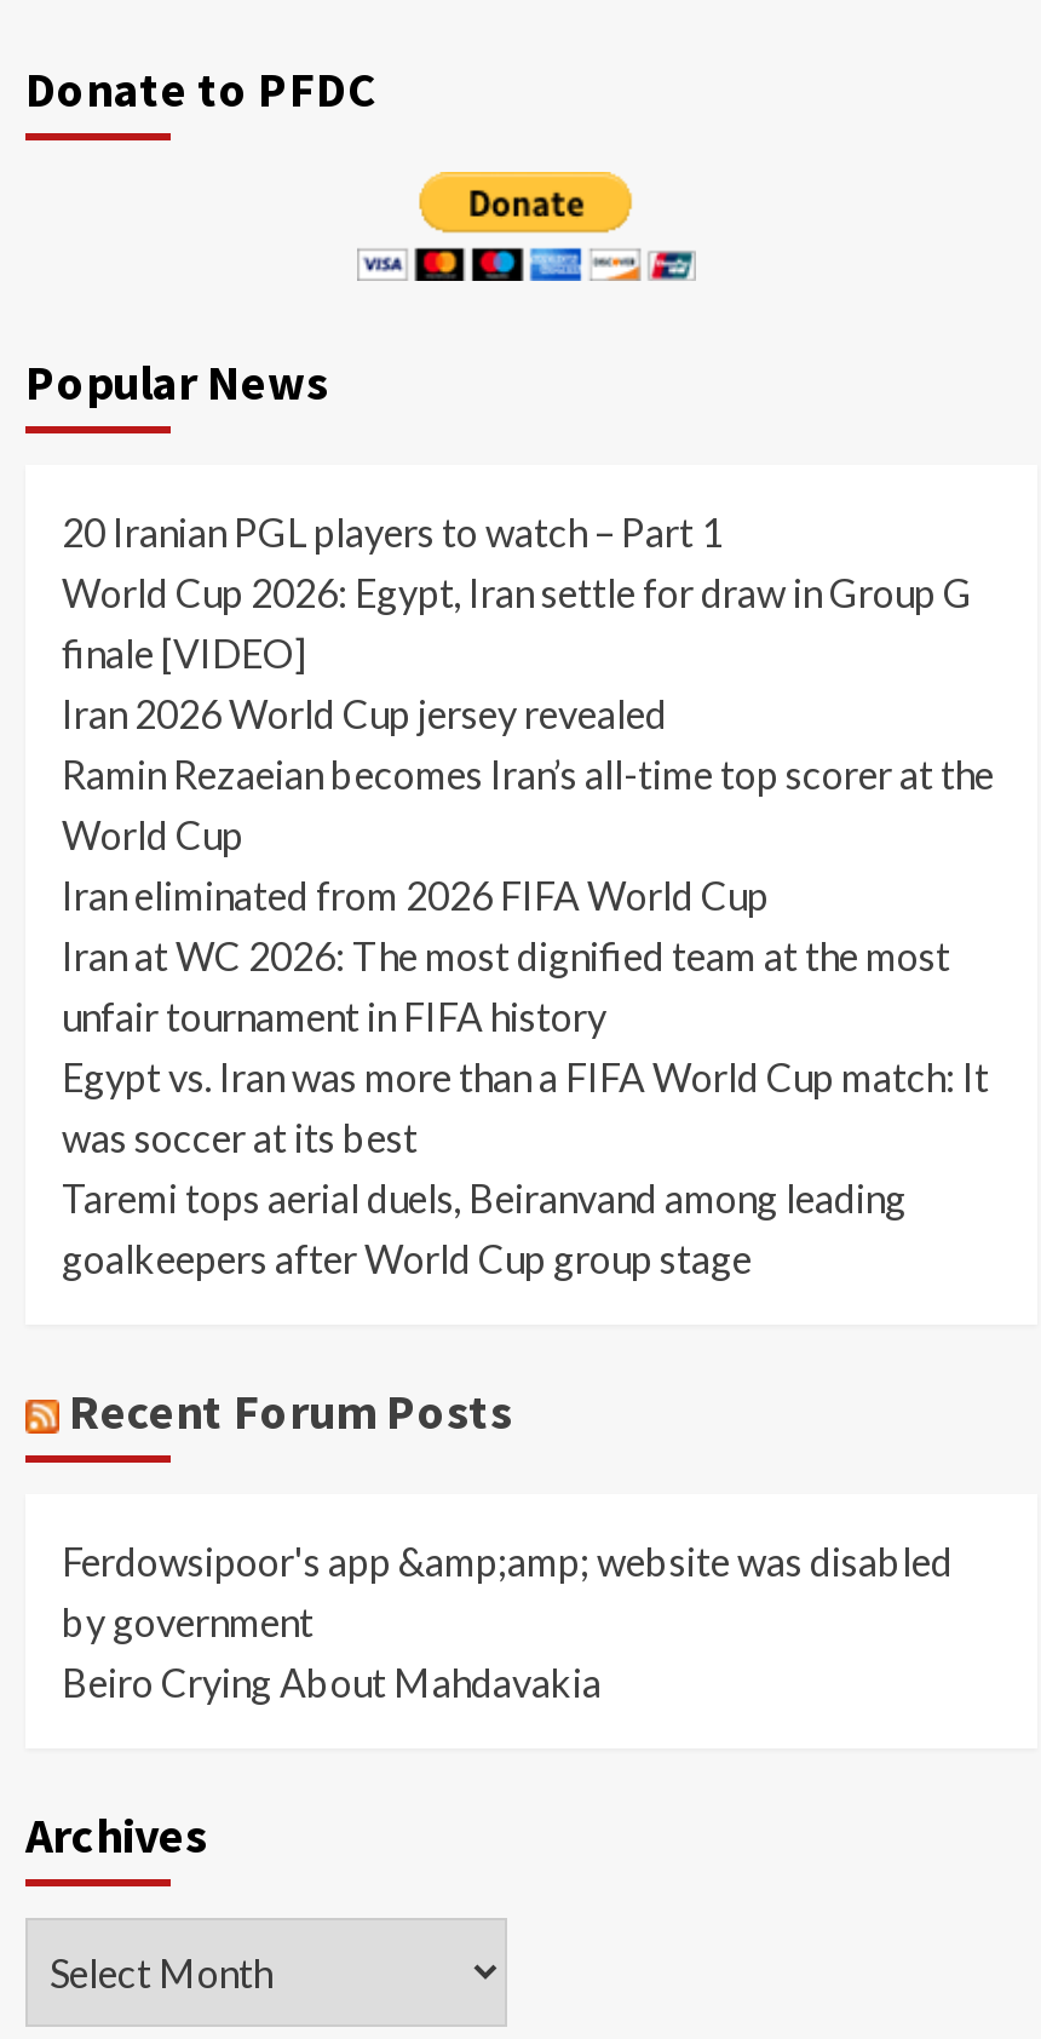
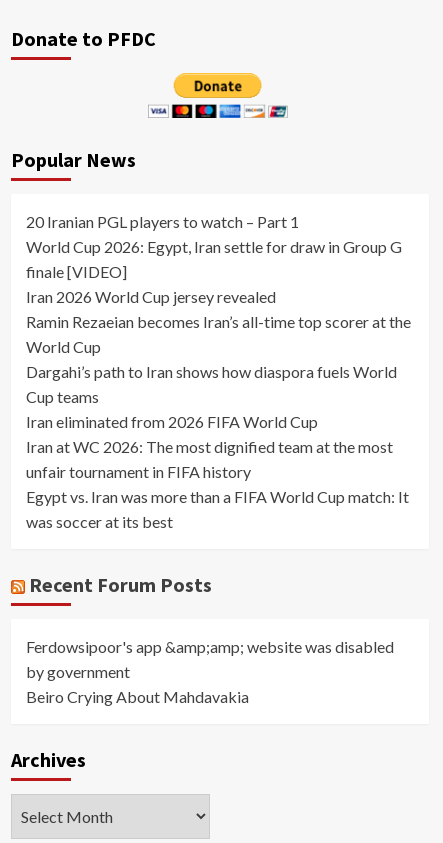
+ Dargahi’s path to Iran shows how diaspora fuels World
+ Cup teams

moved down: Iran eliminated from 2026 FIFA World Cup | Iran at WC 2026: The most dignified team at the most | unfair tournament in FIFA history | Egypt vs. Iran was more than a FIFA World Cup match: It | was soccer at its best

- Taremi tops aerial duels, Beiranvand among leading
- goalkeepers after World Cup group stage
